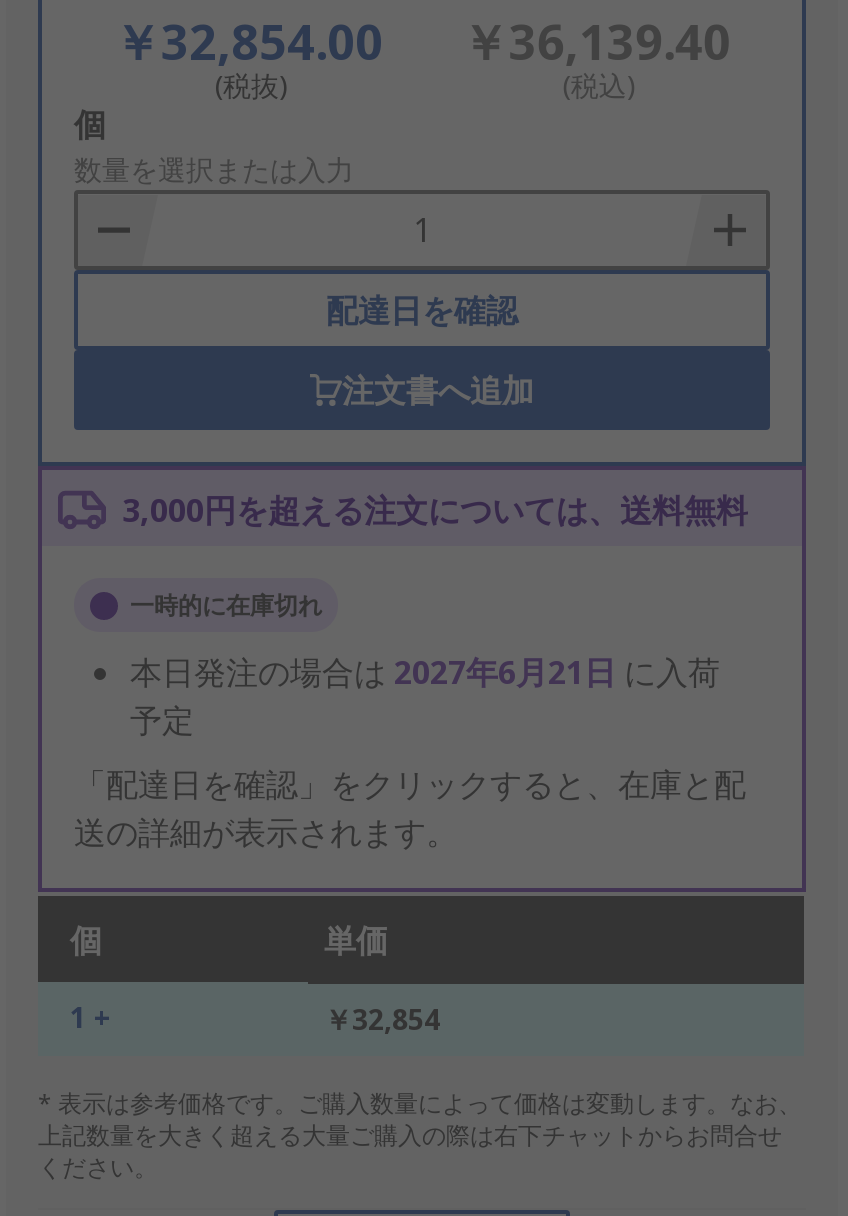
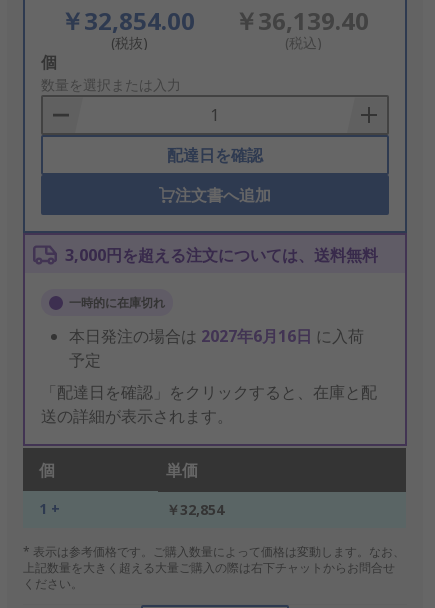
- 本日発注の場合は2027年6月21日に入荷
+ 本日発注の場合は2027年6月16日に入荷
